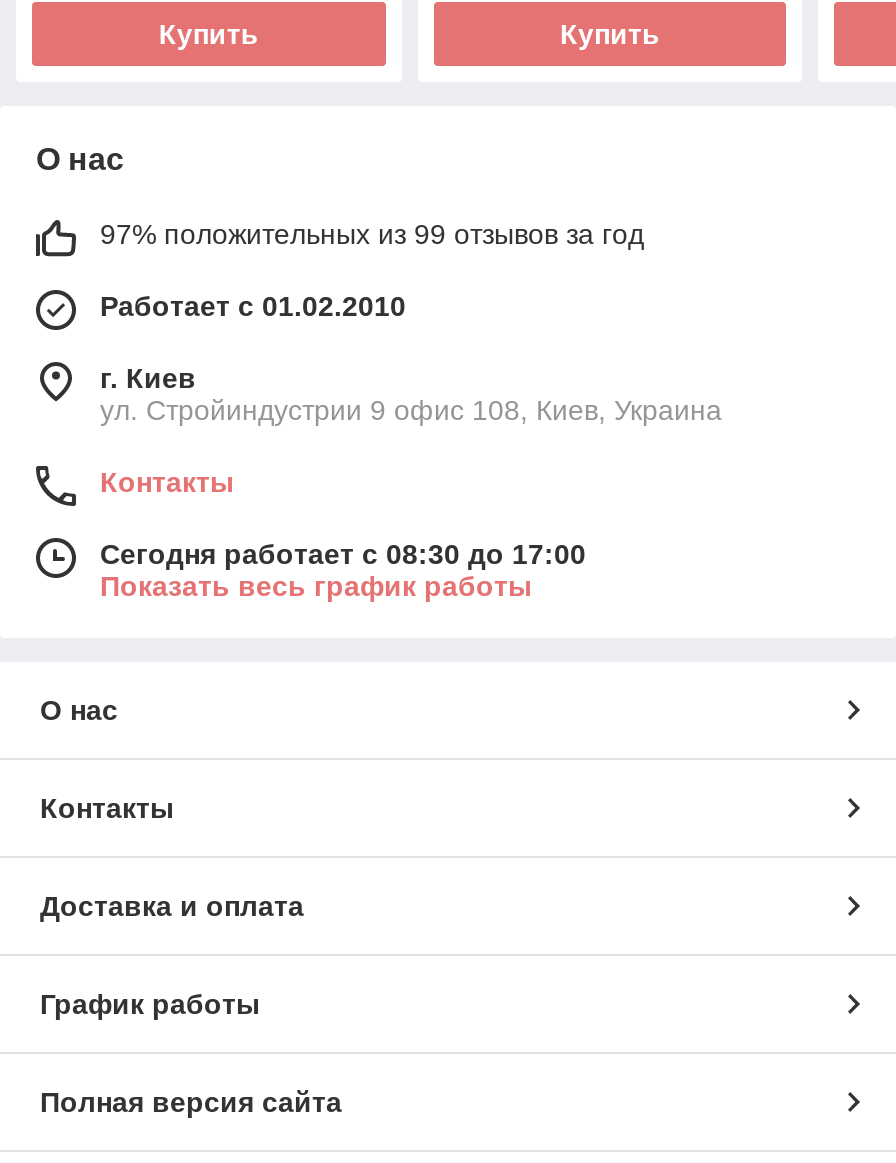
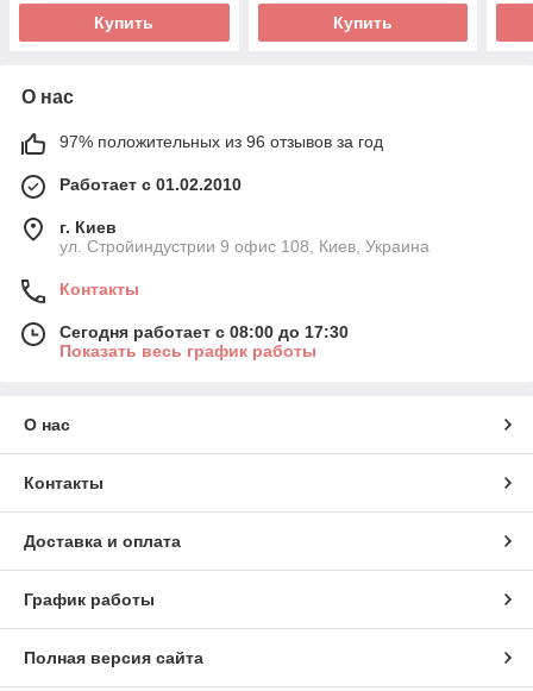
- 97% положительных из 99 отзывов за год
+ 97% положительных из 96 отзывов за год

- Сегодня работает с 08:30 до 17:00
+ Сегодня работает с 08:00 до 17:30
